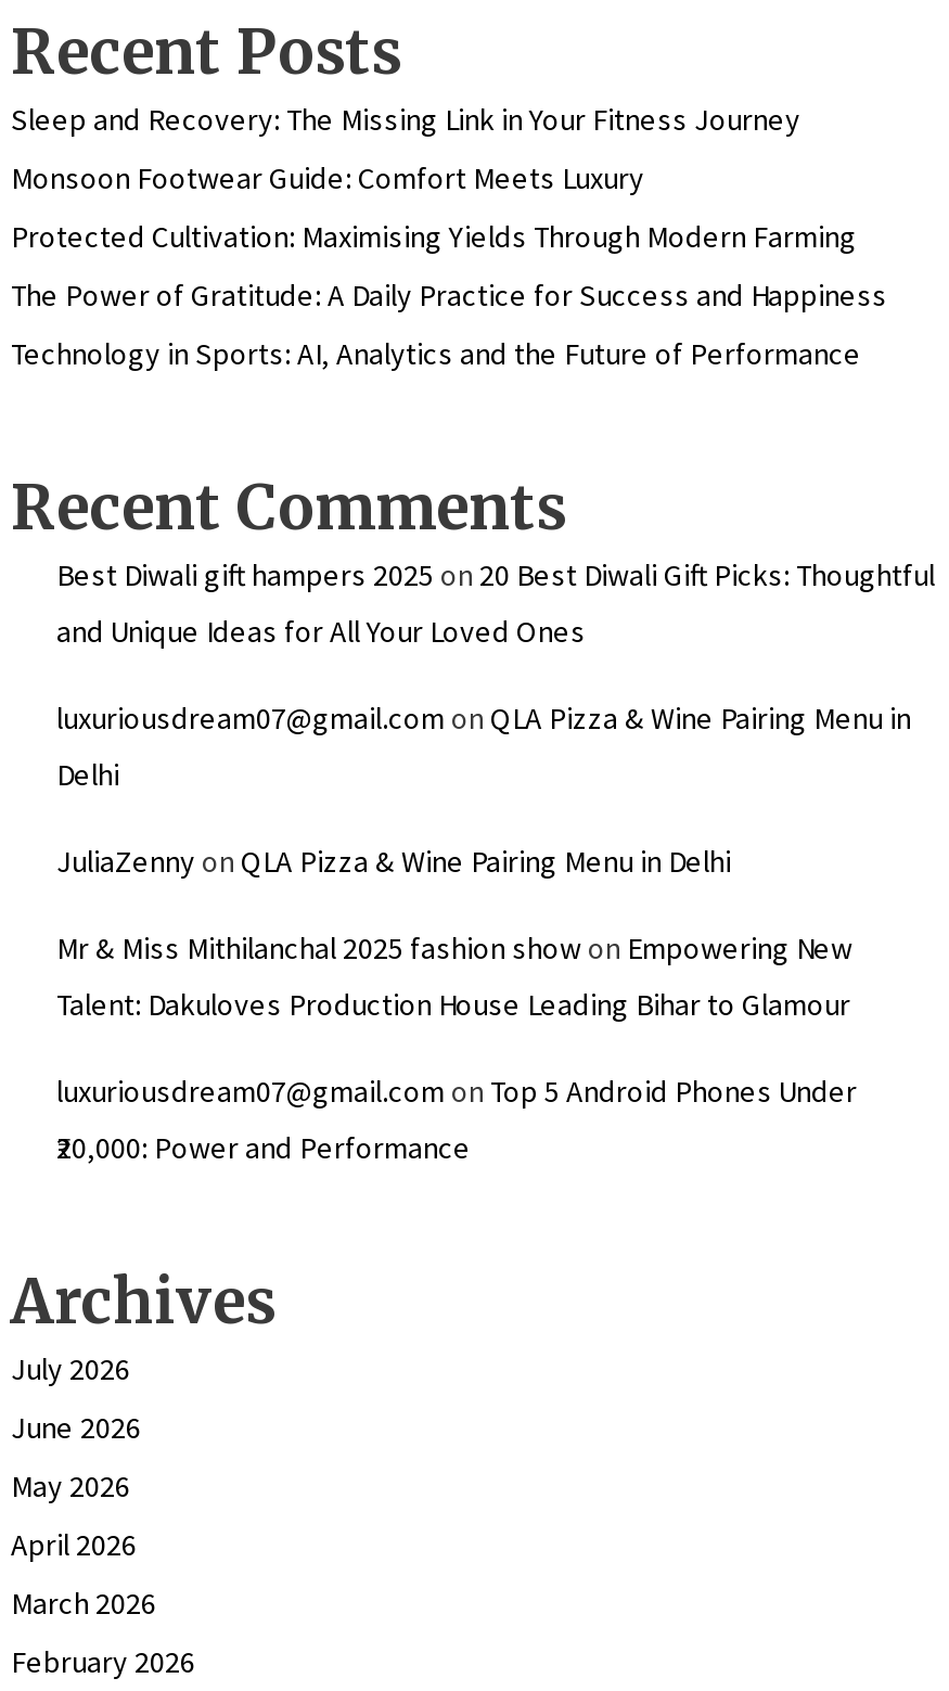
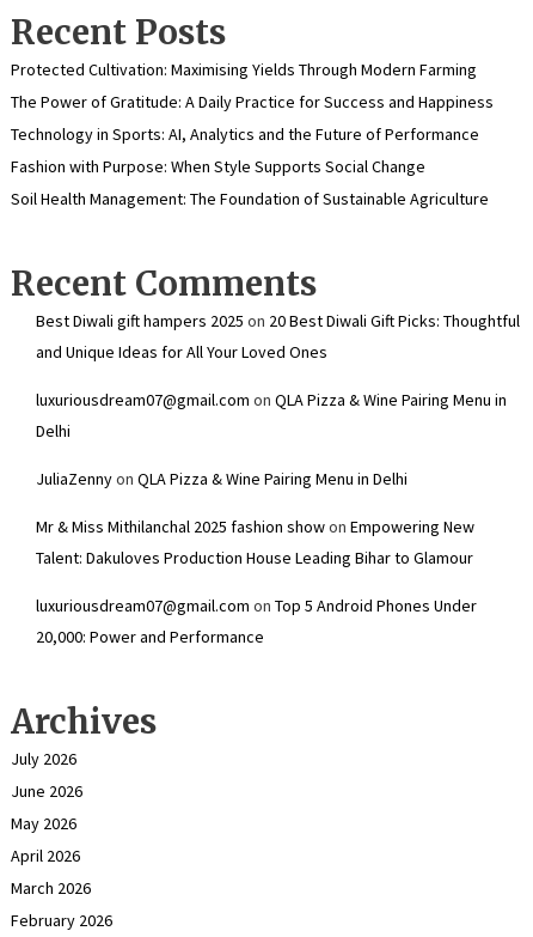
- Sleep and Recovery: The Missing Link in Your Fitness Journey
- Monsoon Footwear Guide: Comfort Meets Luxury

moved up: Protected Cultivation: Maximising Yields Through Modern Farming | The Power of Gratitude: A Daily Practice for Success and Happiness | Technology in Sports: AI, Analytics and the Future of Performance

+ Fashion with Purpose: When Style Supports Social Change
+ Soil Health Management: The Foundation of Sustainable Agriculture
